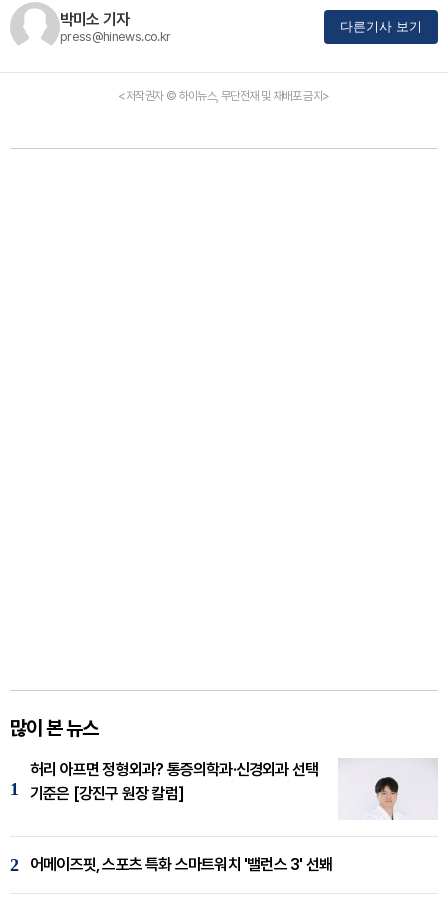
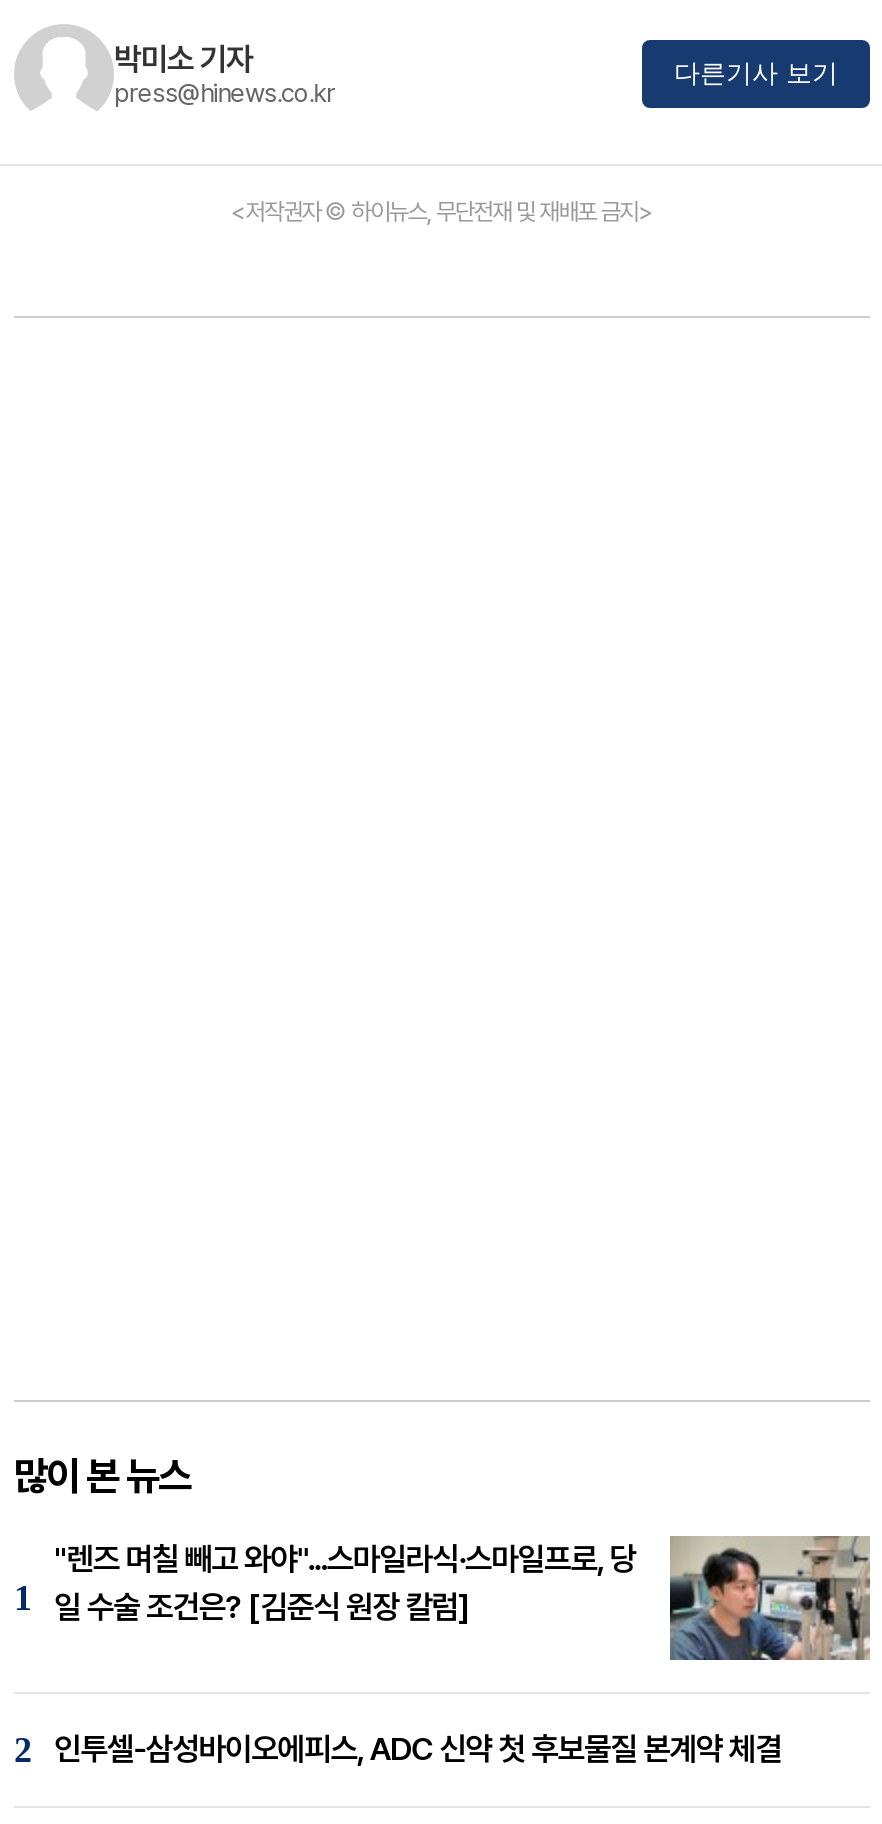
- [image]
- 허리 아프면 정형외과? 통증의학과·신경외과 선택
- 기준은 [강진구 원장 칼럼]
+ [image]
+ "렌즈 며칠 빼고 와야"...스마일라식·스마일프로, 당
+ 일 수술 조건은? [김준식 원장 칼럼]

- 어메이즈핏, 스포츠 특화 스마트워치 '밸런스 3' 선봬
+ 인투셀-삼성바이오에피스, ADC 신약 첫 후보물질 본계약 체결
